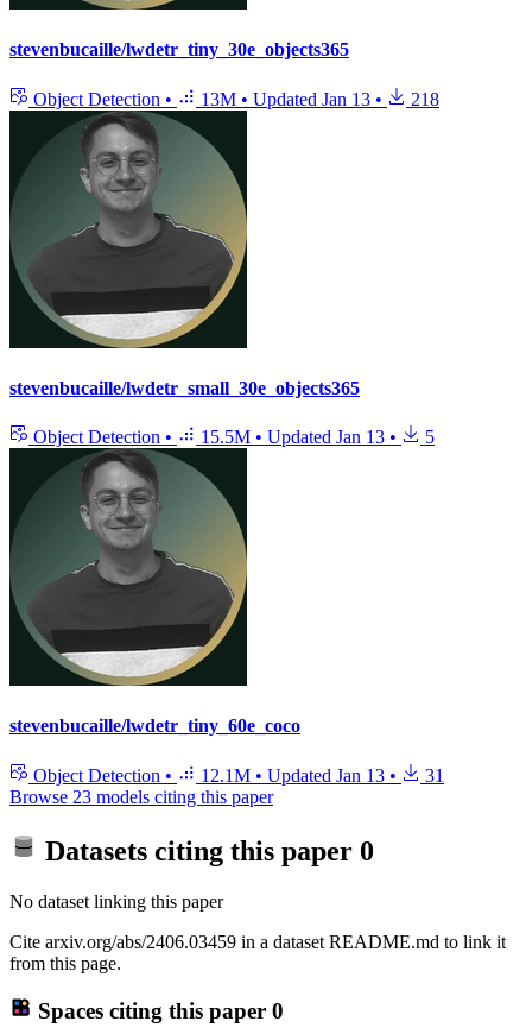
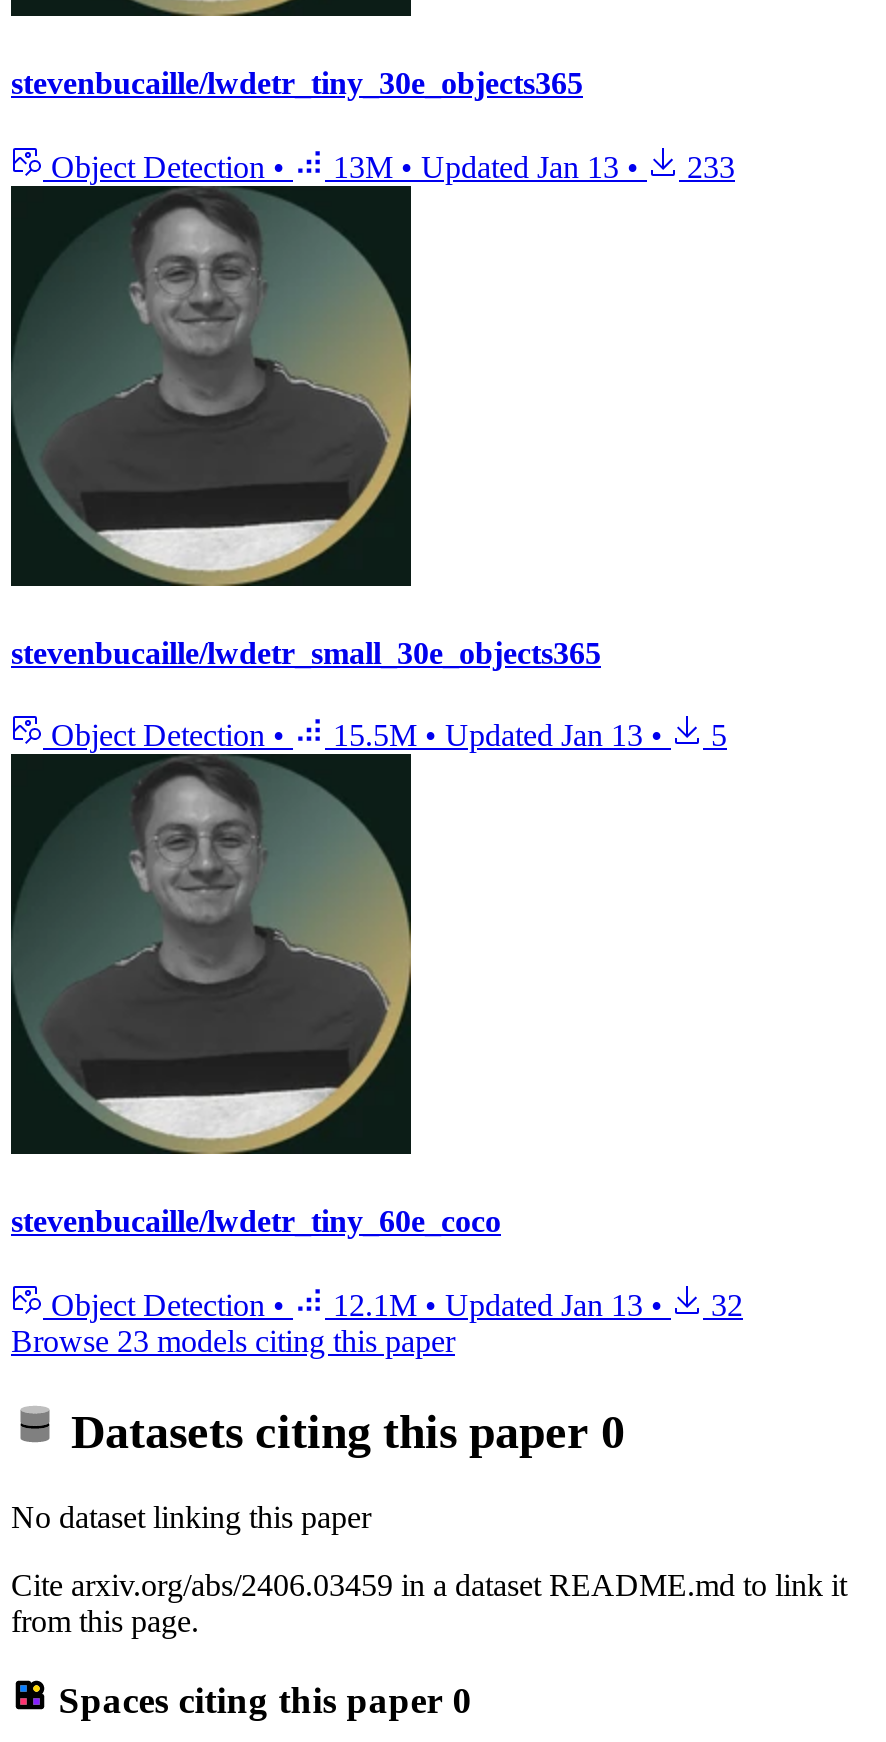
- Object Detection • 13M • Updated Jan 13 • 218
+ Object Detection • 13M • Updated Jan 13 • 233

- Object Detection • 12.1M • Updated Jan 13 • 31
+ Object Detection • 12.1M • Updated Jan 13 • 32
